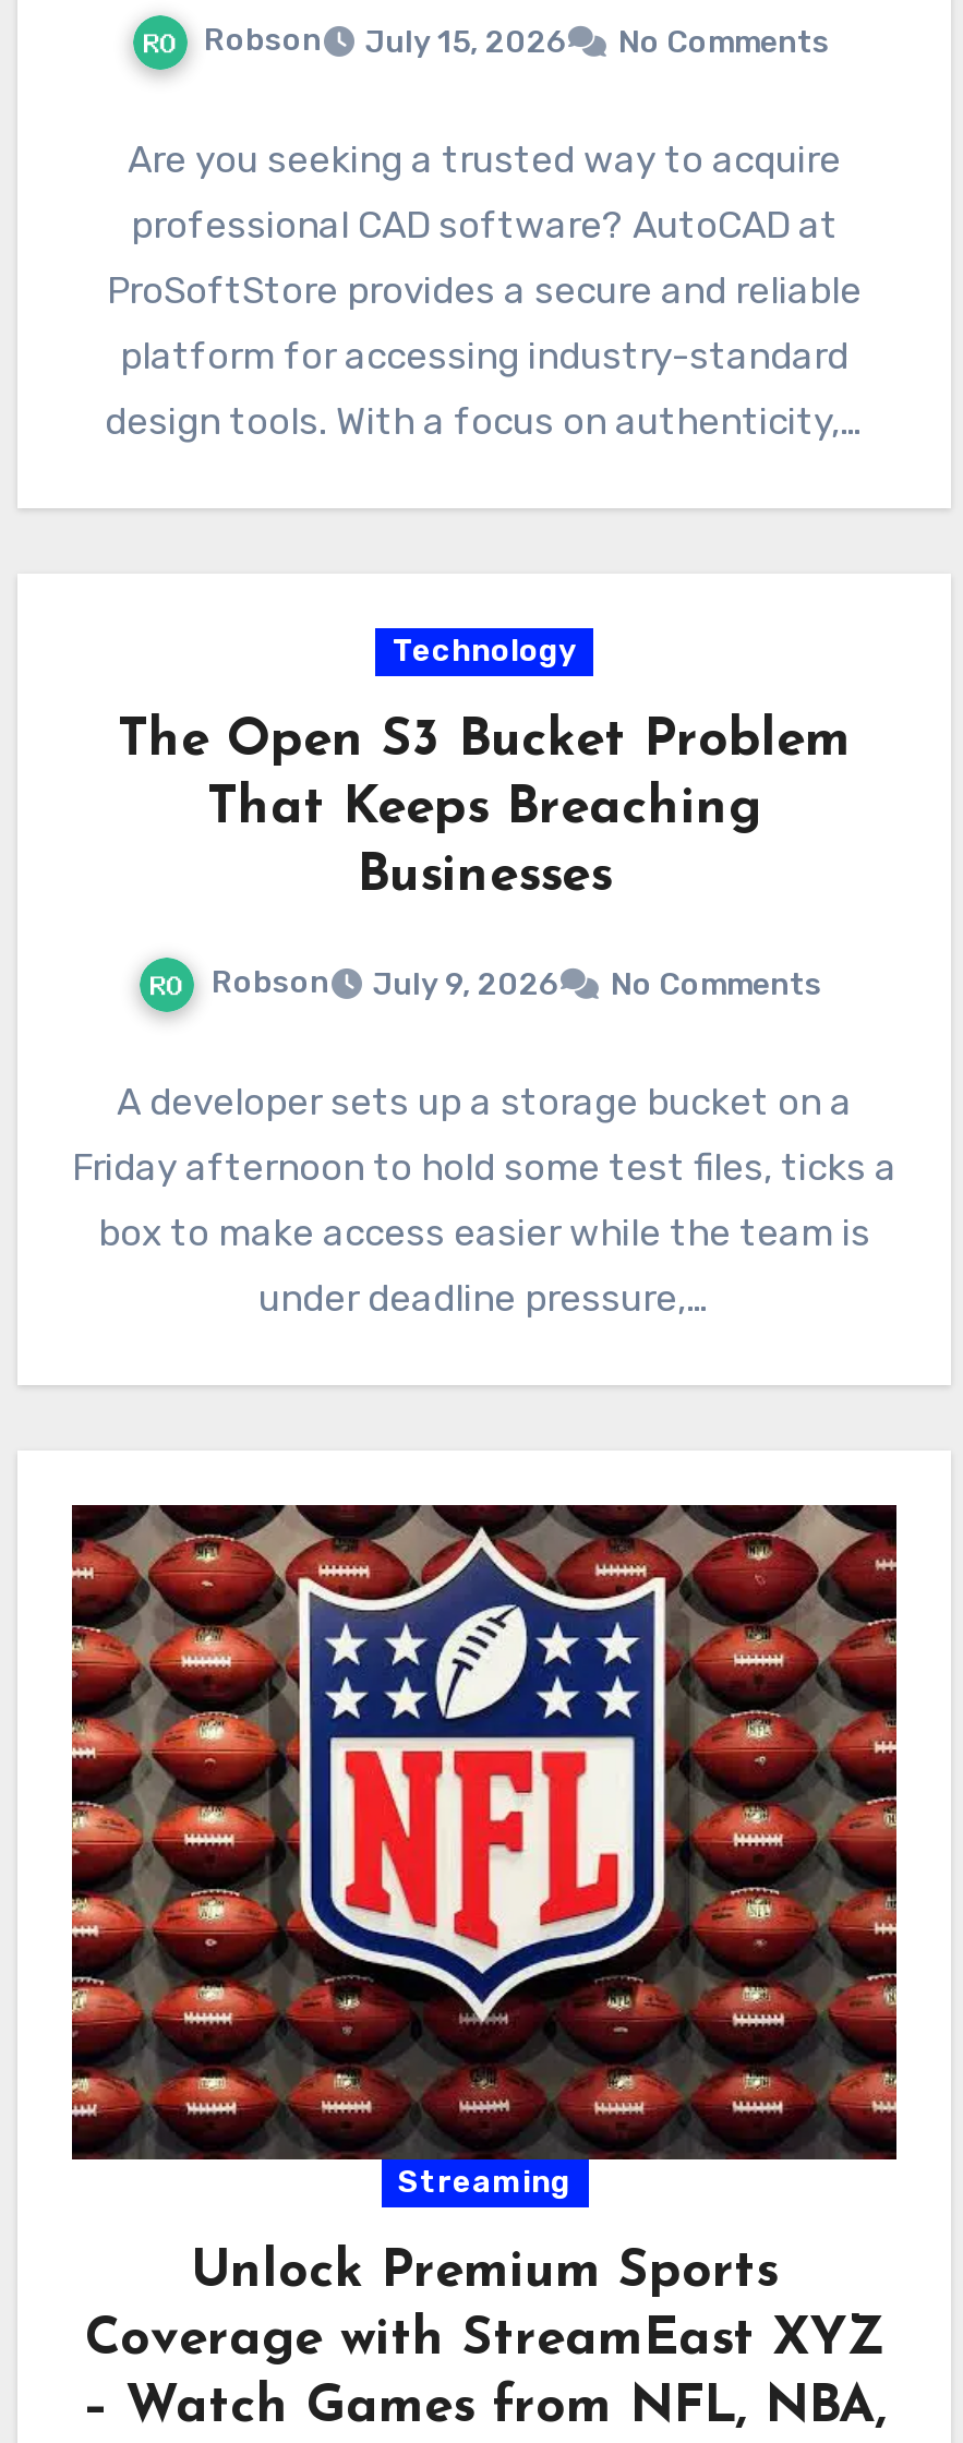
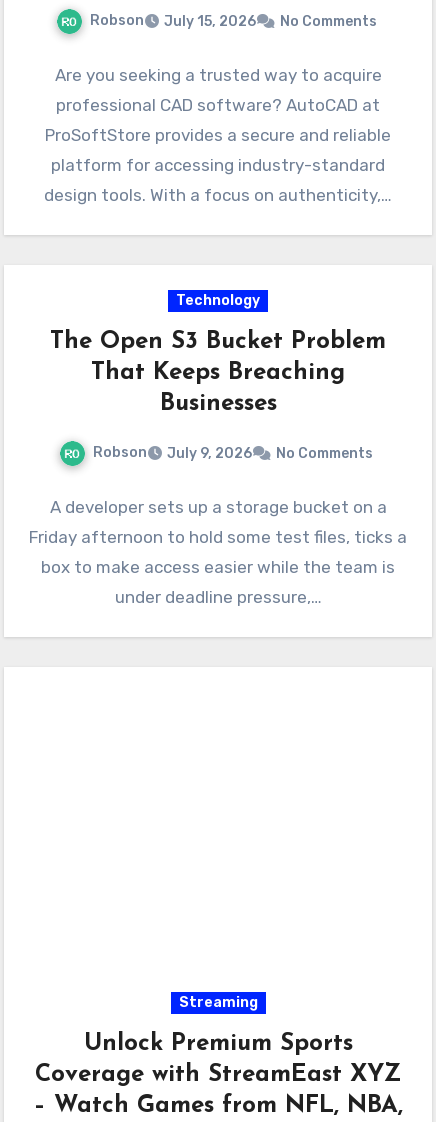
- [image]
